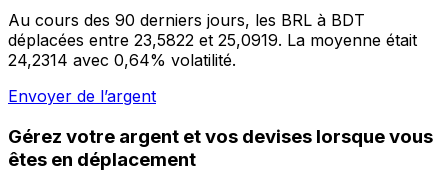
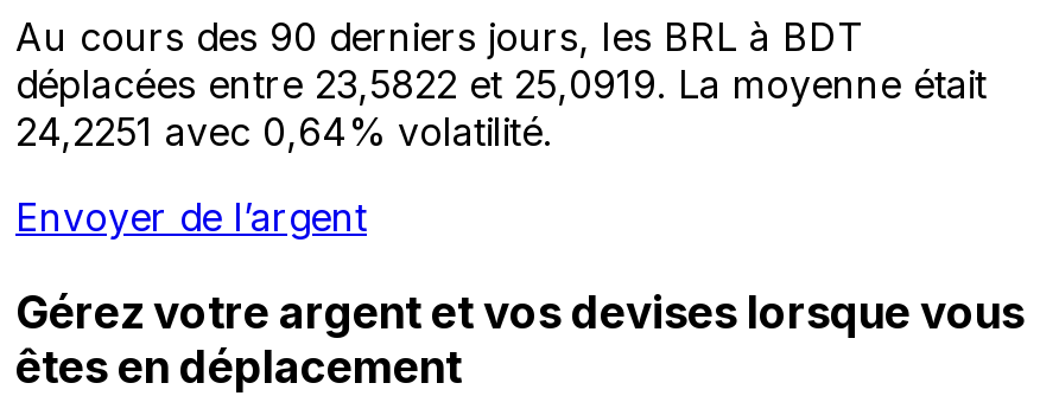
- 24,2314 avec 0,64% volatilité.
+ 24,2251 avec 0,64% volatilité.
